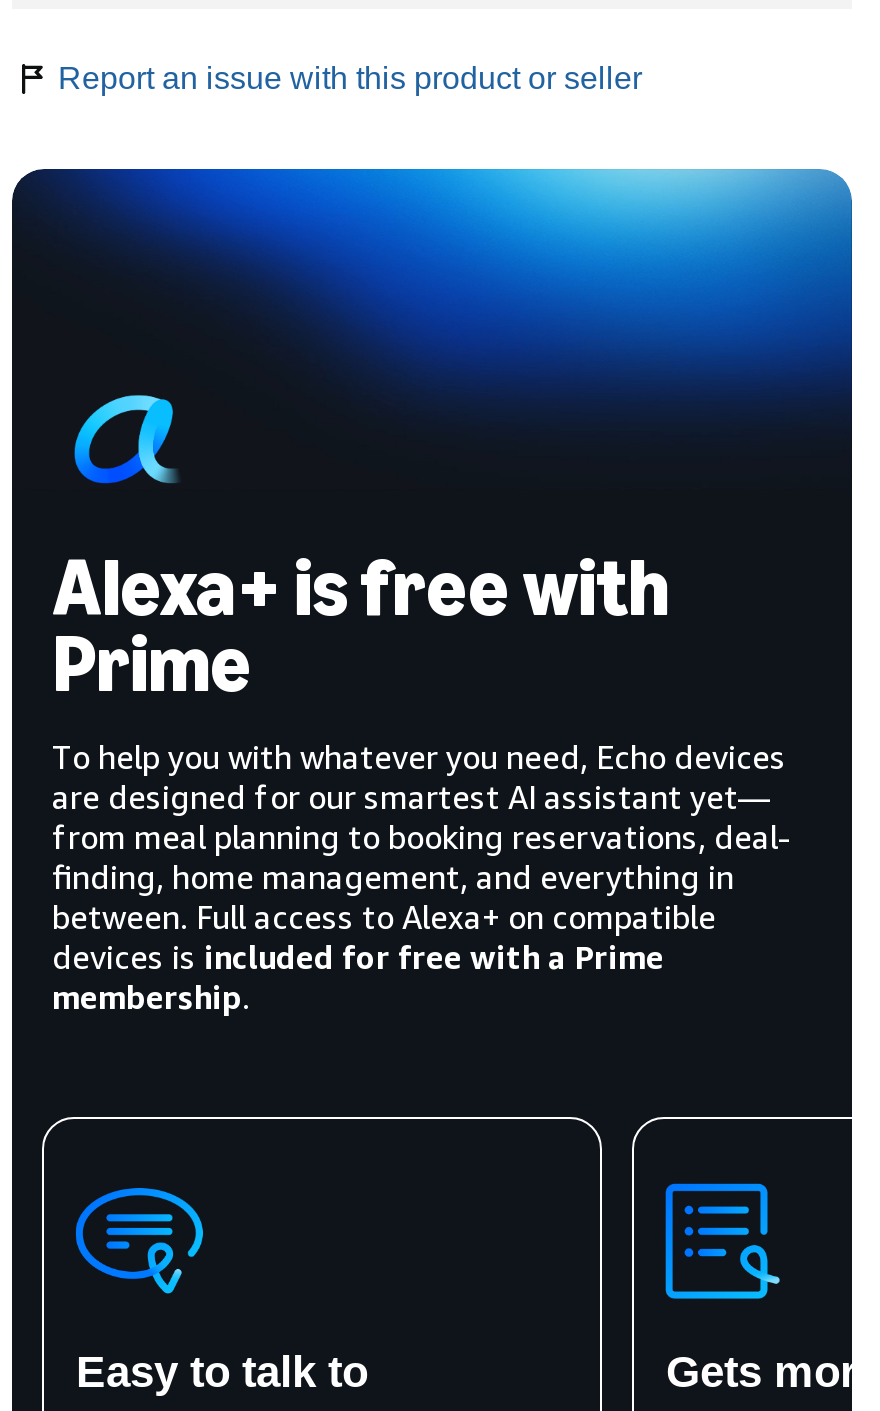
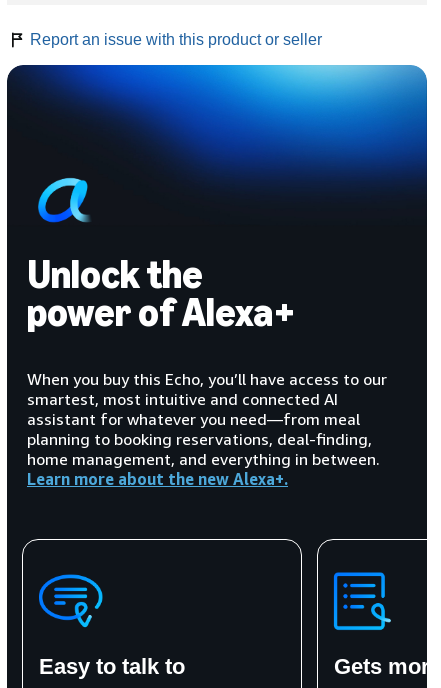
- Alexa+ is free with
- Prime
- To help you with whatever you need, Echo devices
- are designed for our smartest AI assistant yet—
- from meal planning to booking reservations, deal-
- finding, home management, and everything in
- between. Full access to Alexa+ on compatible
- devices is included for free with a Prime
- membership.
+ Unlock the
+ power of Alexa+
+ When you buy this Echo, you’ll have access to our
+ smartest, most intuitive and connected AI
+ assistant for whatever you need—from meal
+ planning to booking reservations, deal-finding,
+ home management, and everything in between.
+ Learn more about the new Alexa+.
